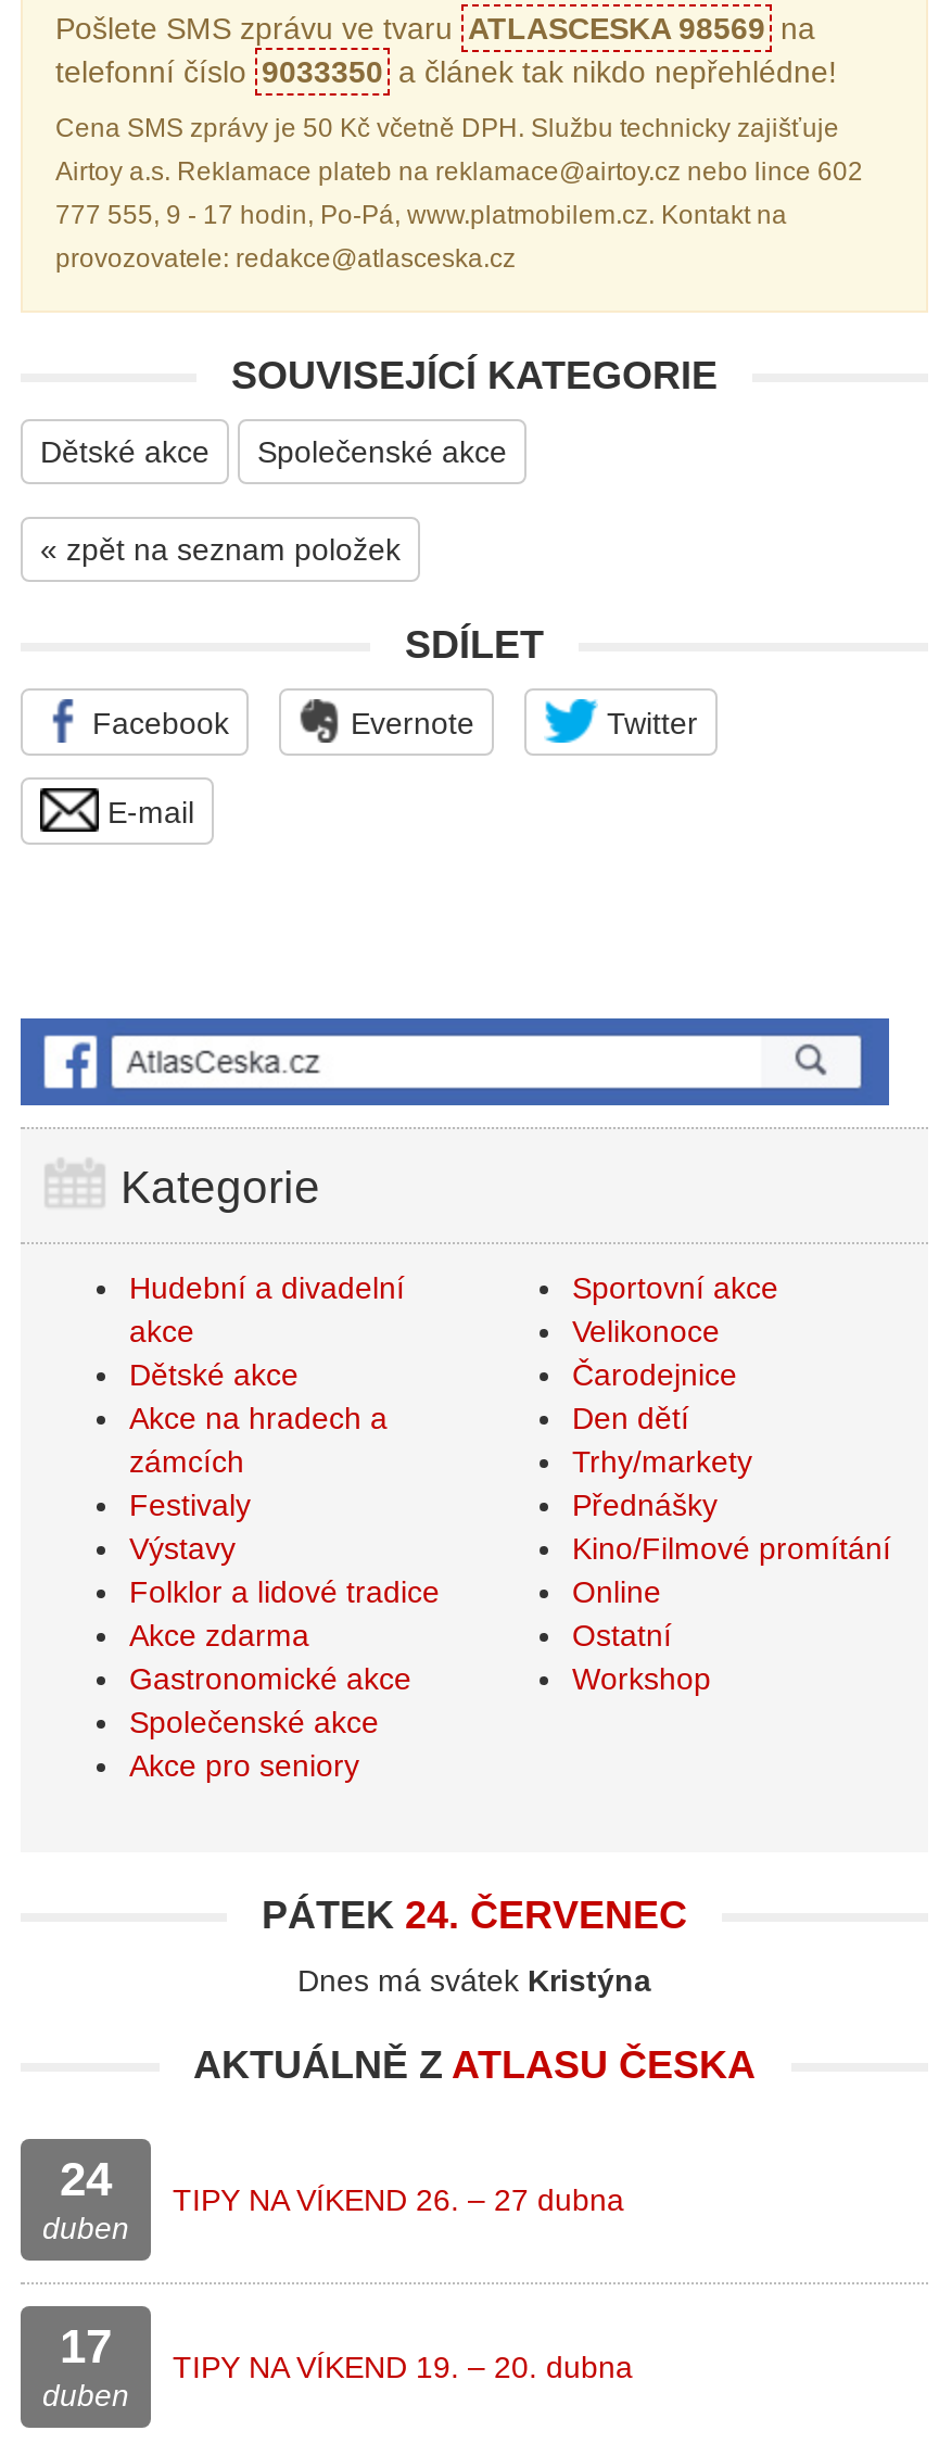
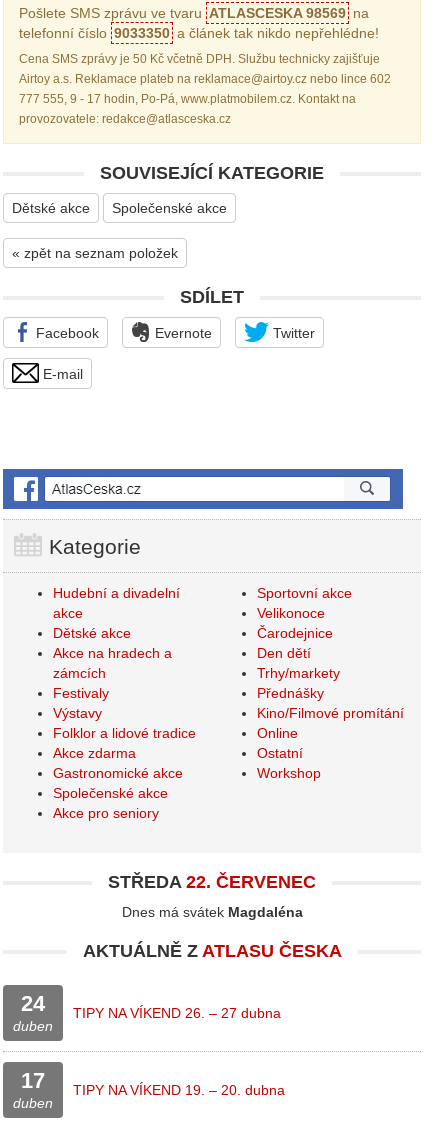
- PÁTEK 24. ČERVENEC
+ STŘEDA 22. ČERVENEC

- Dnes má svátek Kristýna
+ Dnes má svátek Magdaléna
